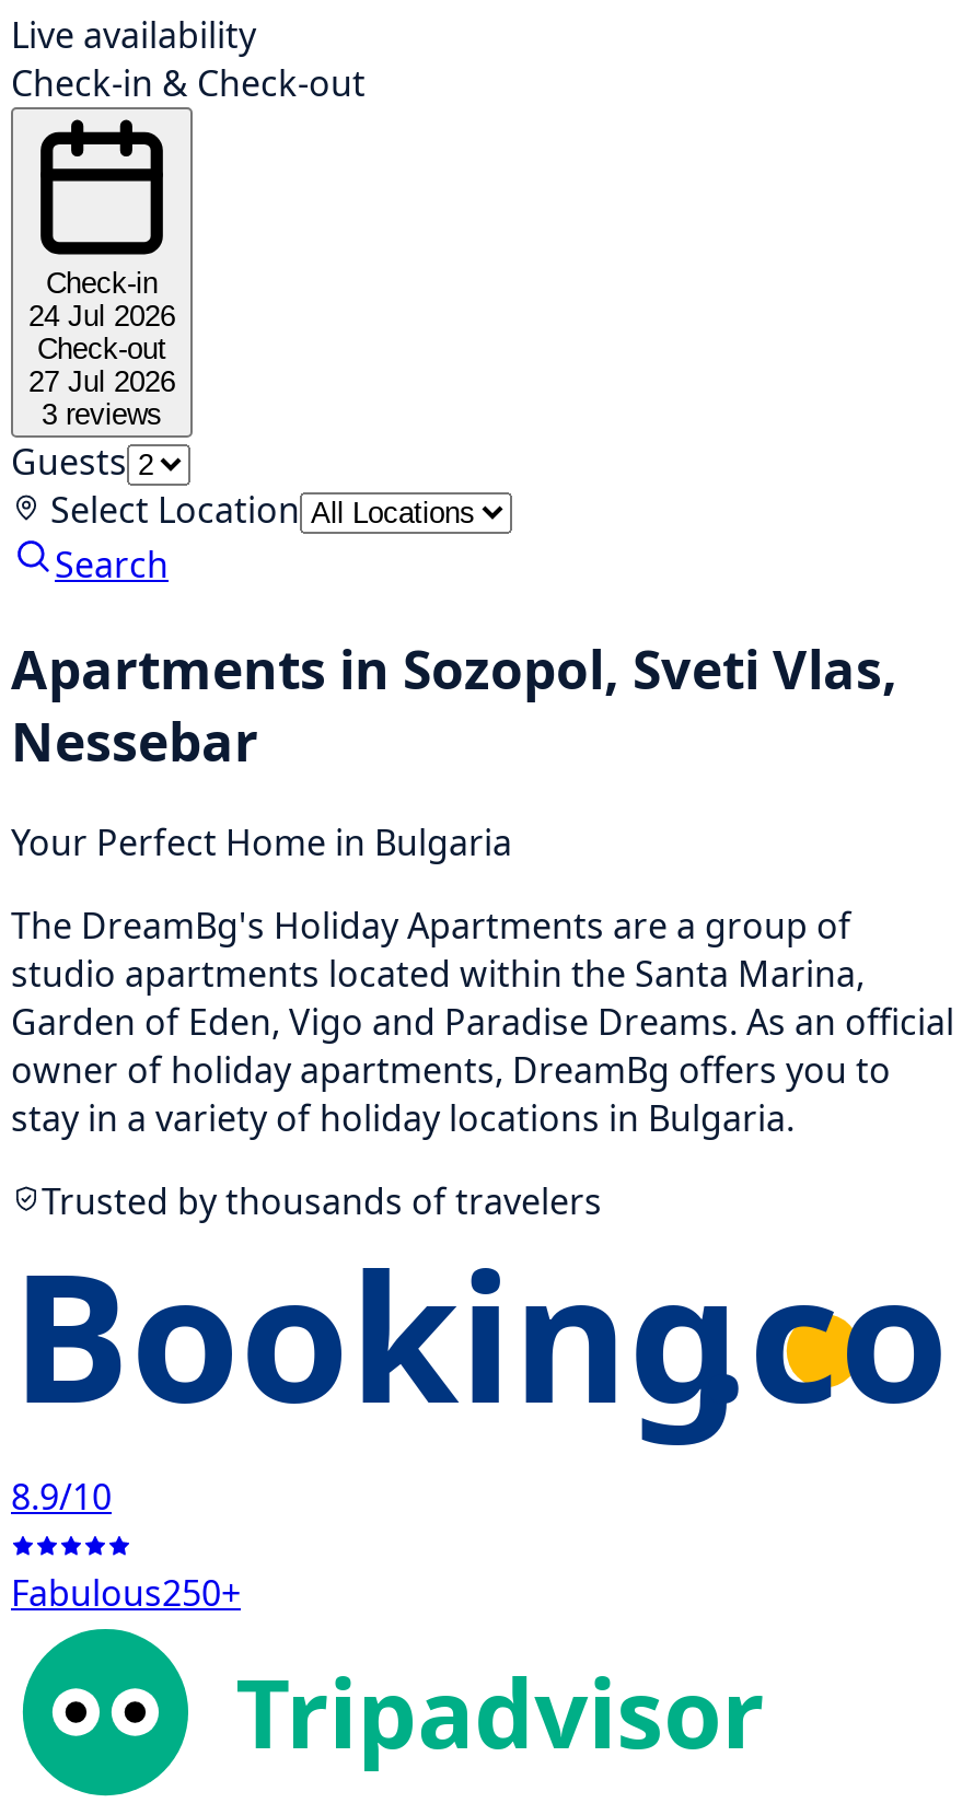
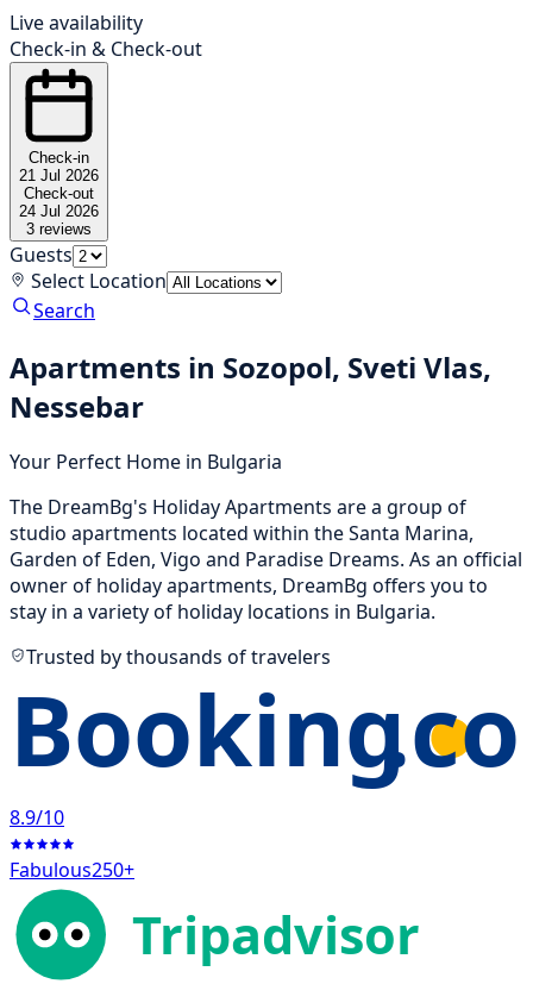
- 24 Jul 2026
+ 21 Jul 2026

- 27 Jul 2026
+ 24 Jul 2026
